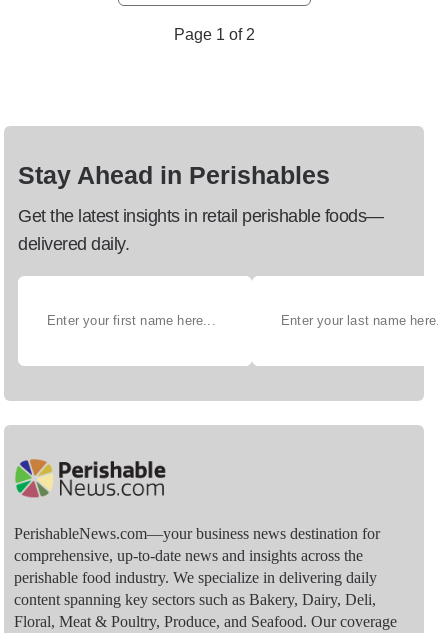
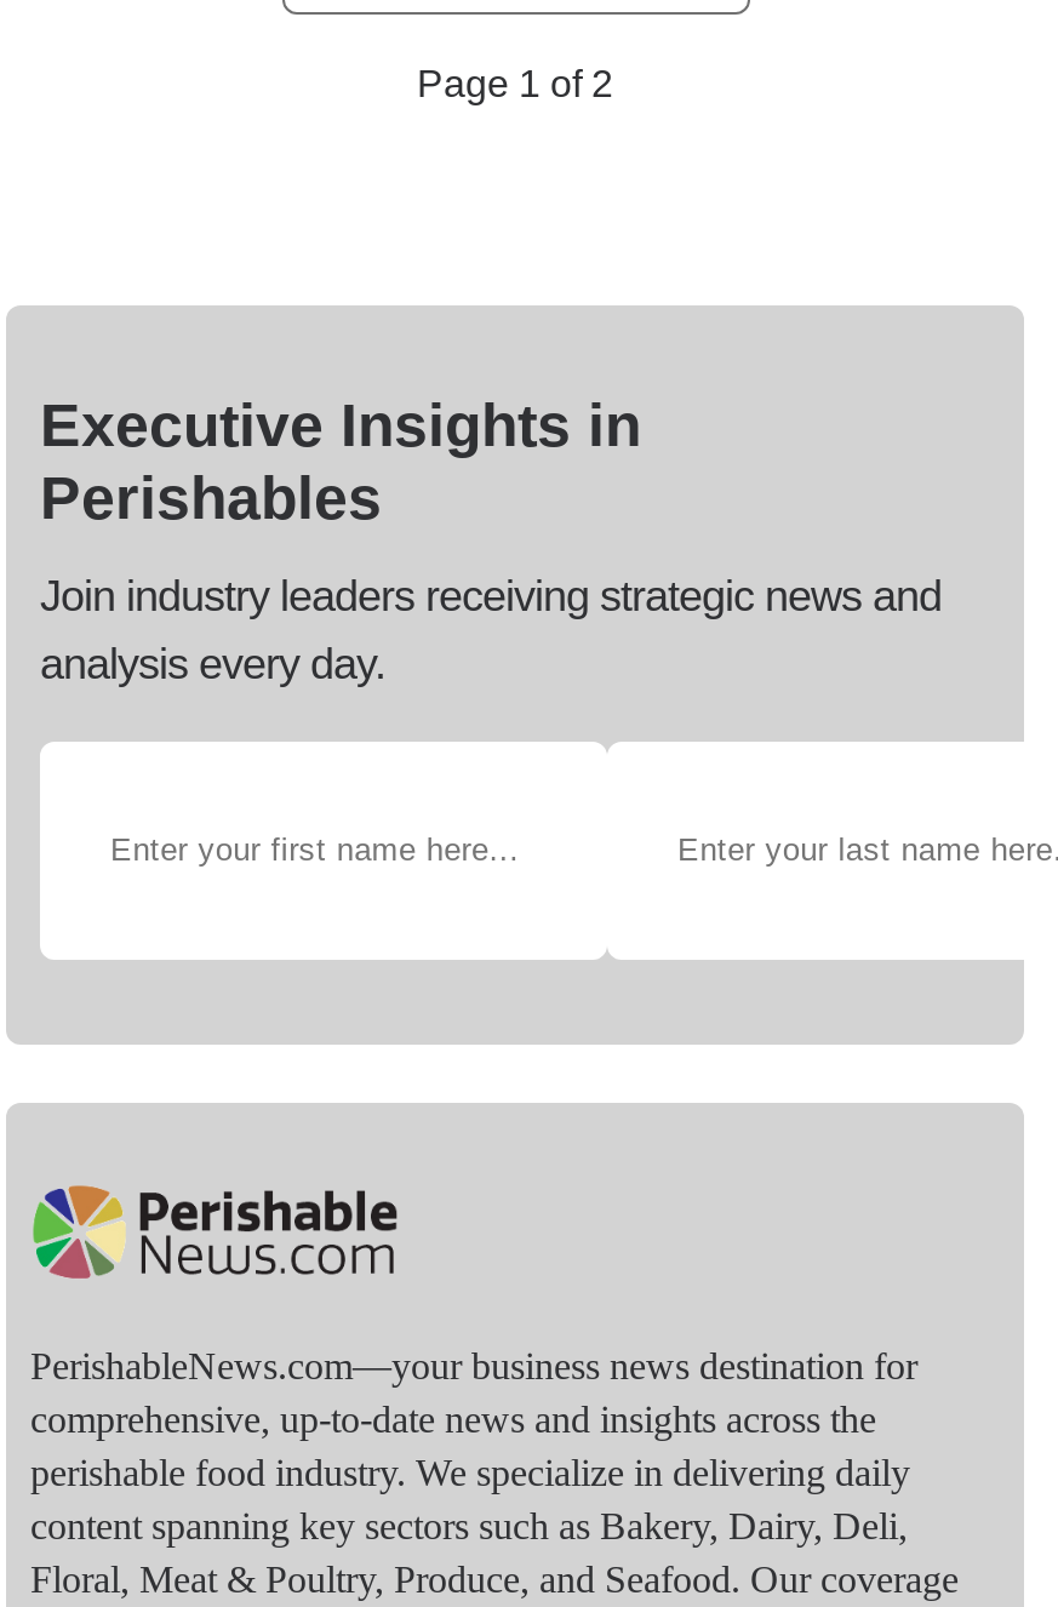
- Stay Ahead in Perishables
+ Executive Insights in
+ Perishables

- Get the latest insights in retail perishable foods—
- delivered daily.
+ Join industry leaders receiving strategic news and
+ analysis every day.
